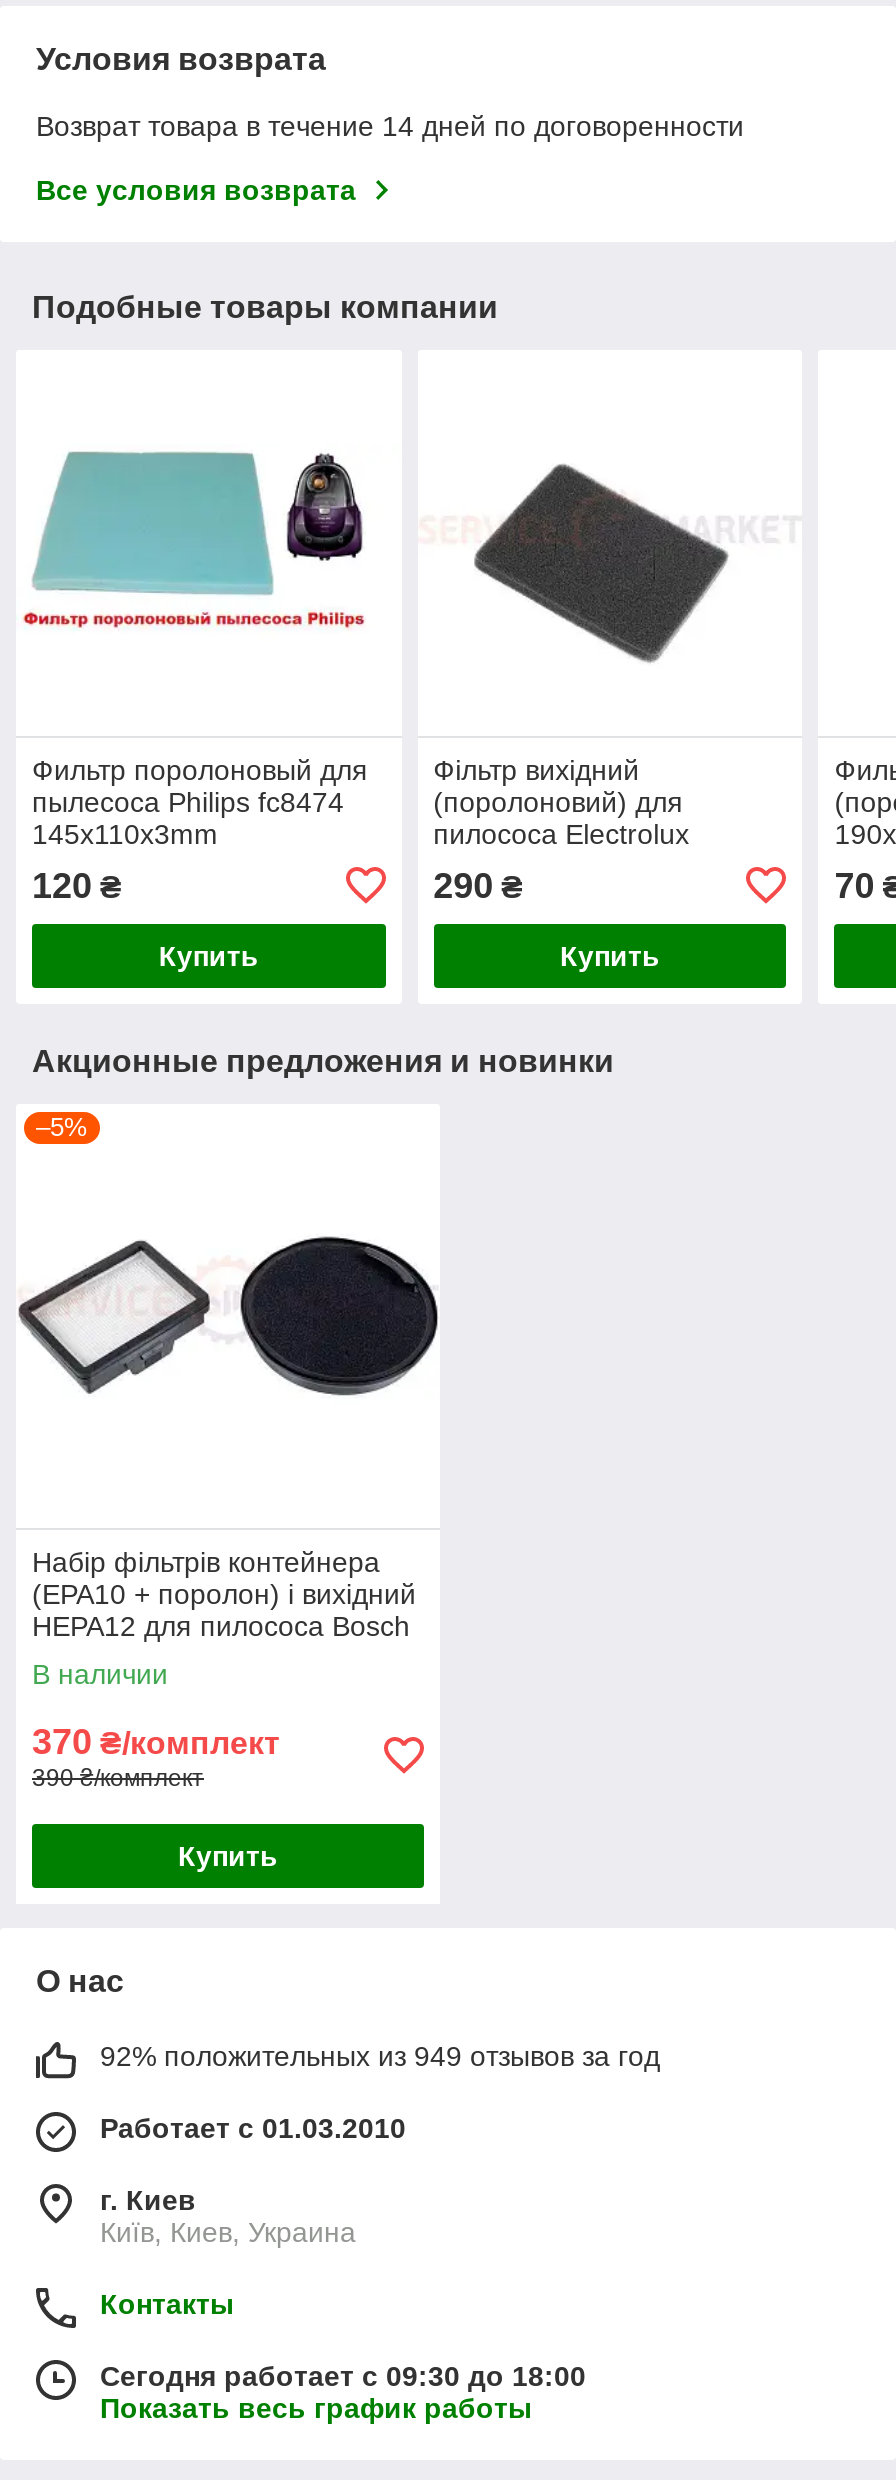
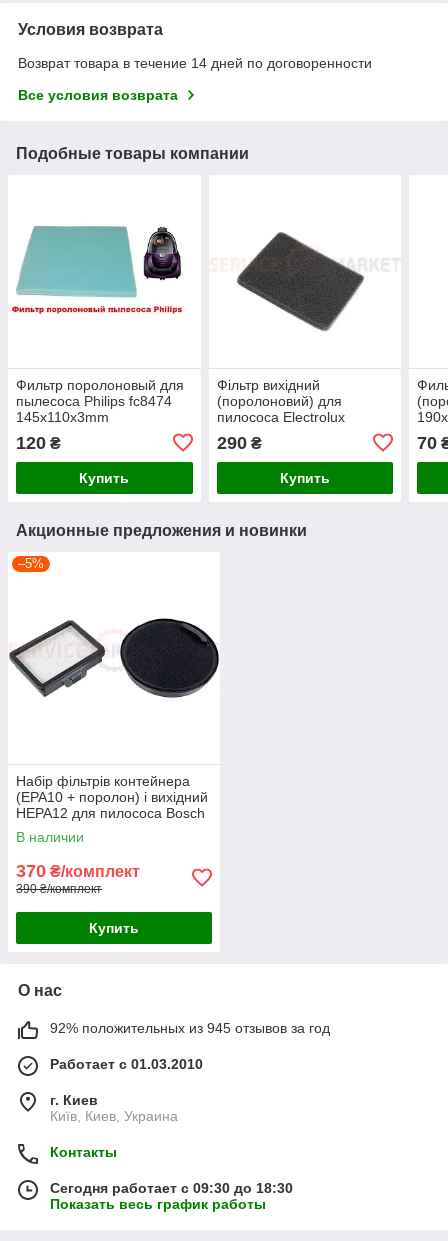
- 92% положительных из 949 отзывов за год
+ 92% положительных из 945 отзывов за год

- Сегодня работает с 09:30 до 18:00
+ Сегодня работает с 09:30 до 18:30
